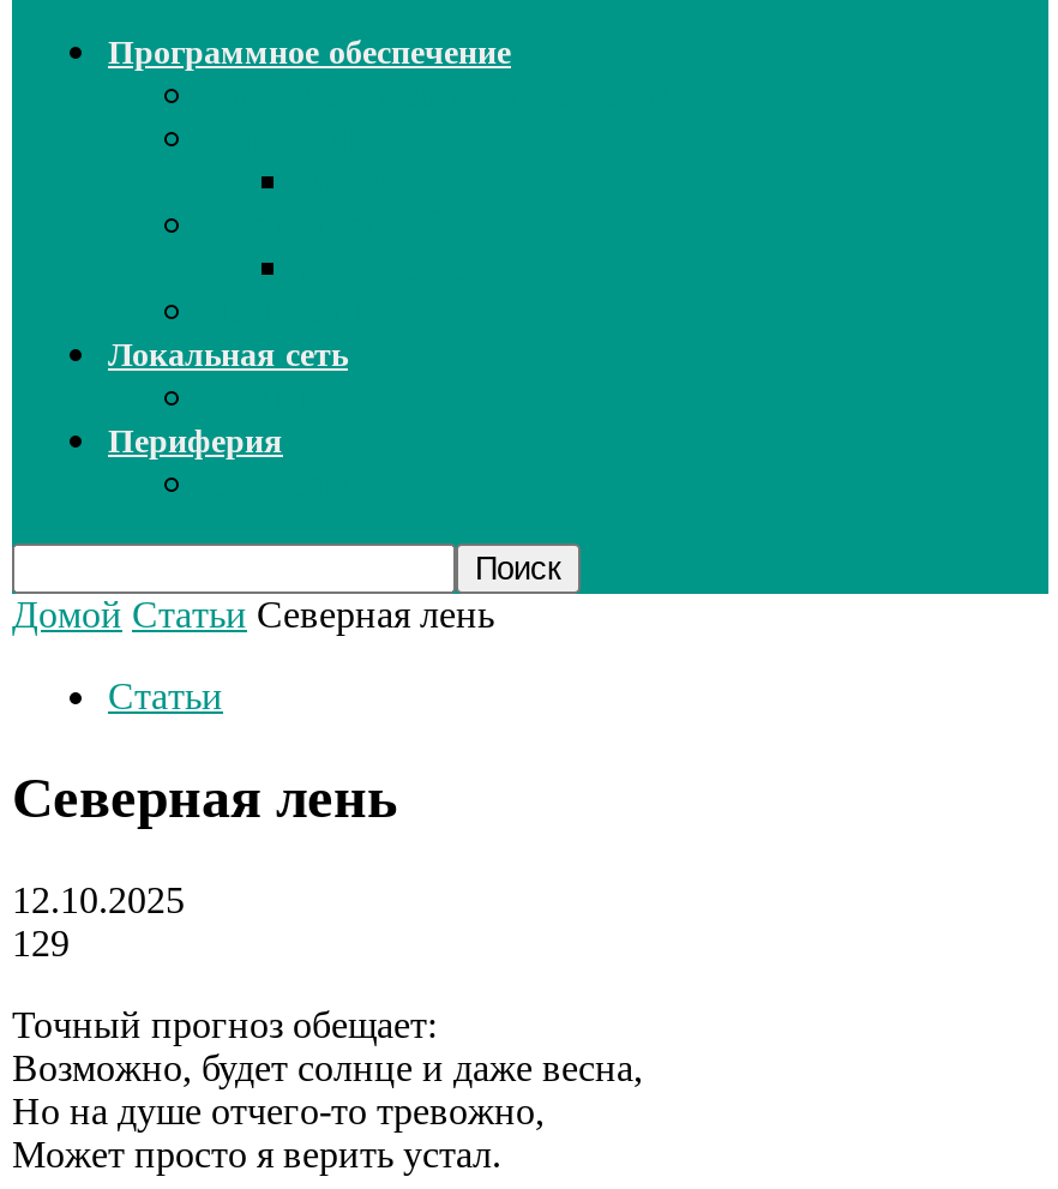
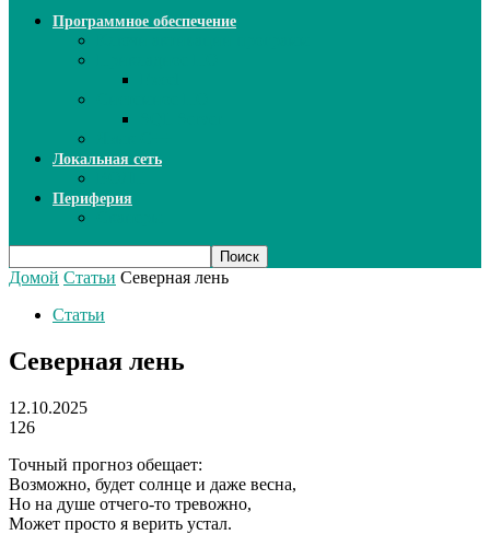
- 129
+ 126
